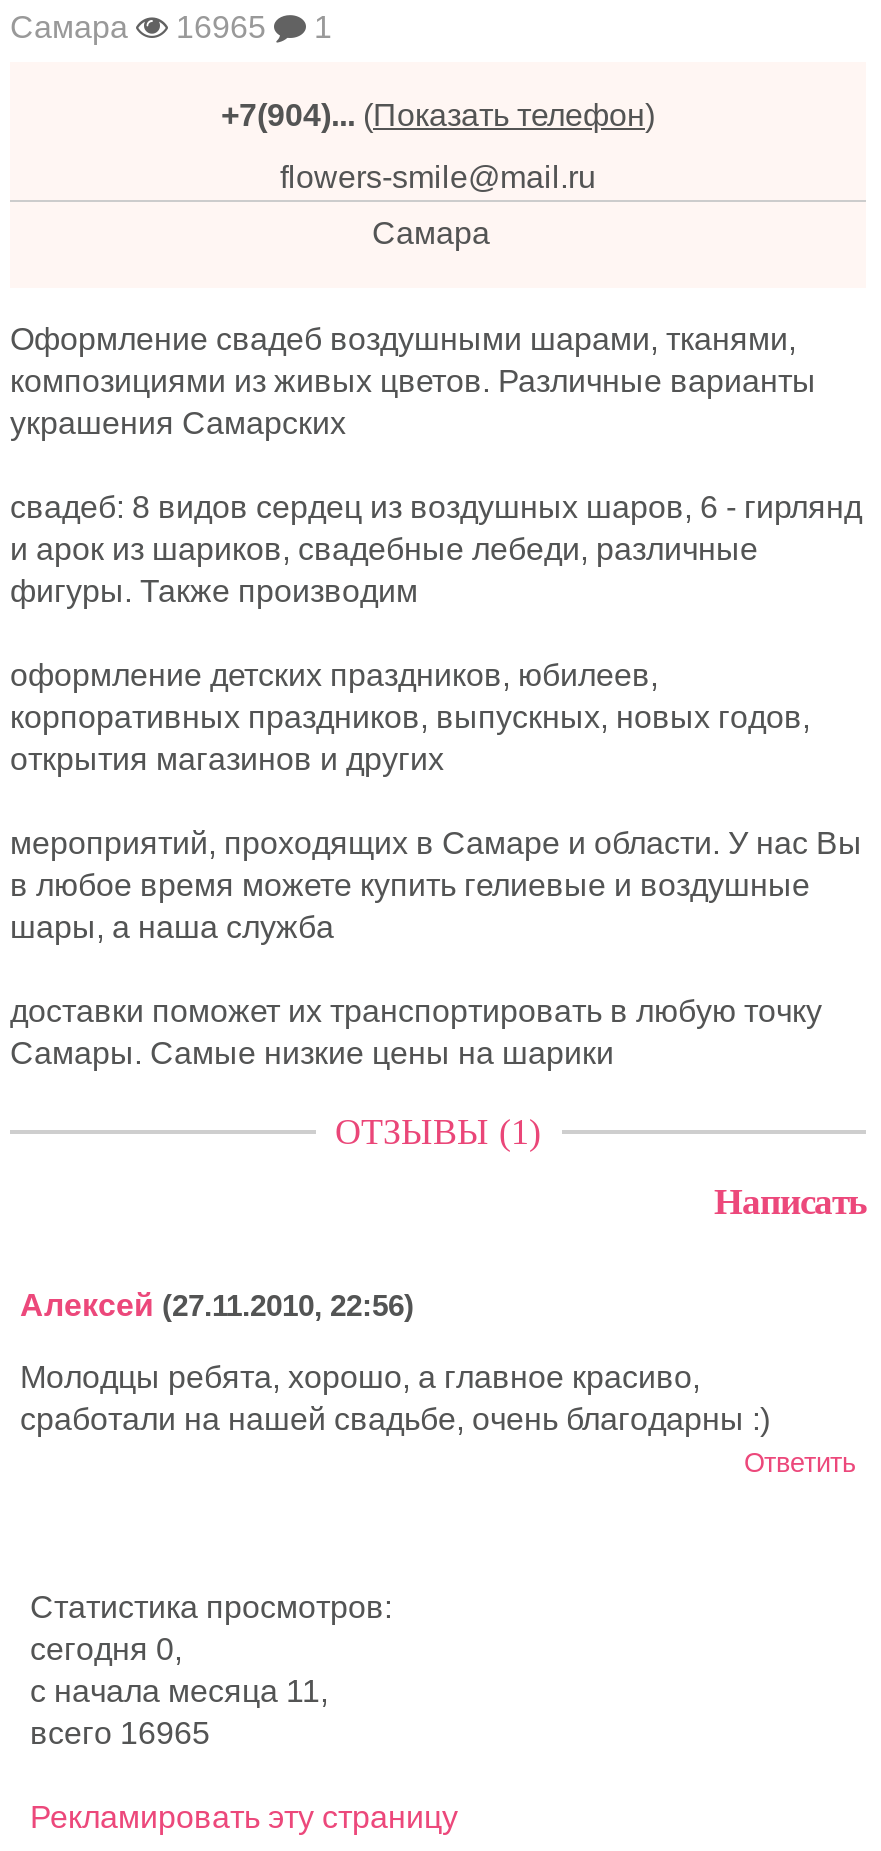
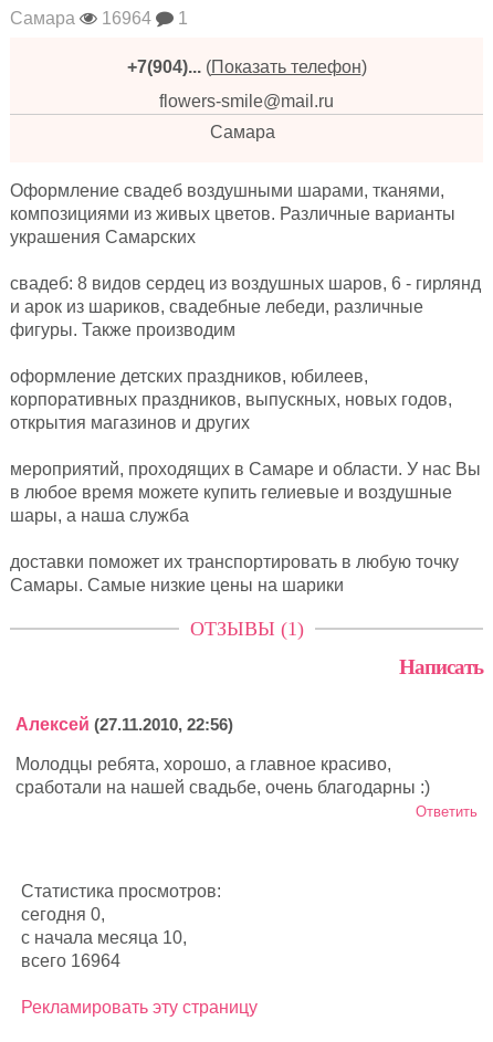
- Самара 16965 1
+ Самара 16964 1

- с начала месяца 11,
+ с начала месяца 10,

- всего 16965
+ всего 16964
